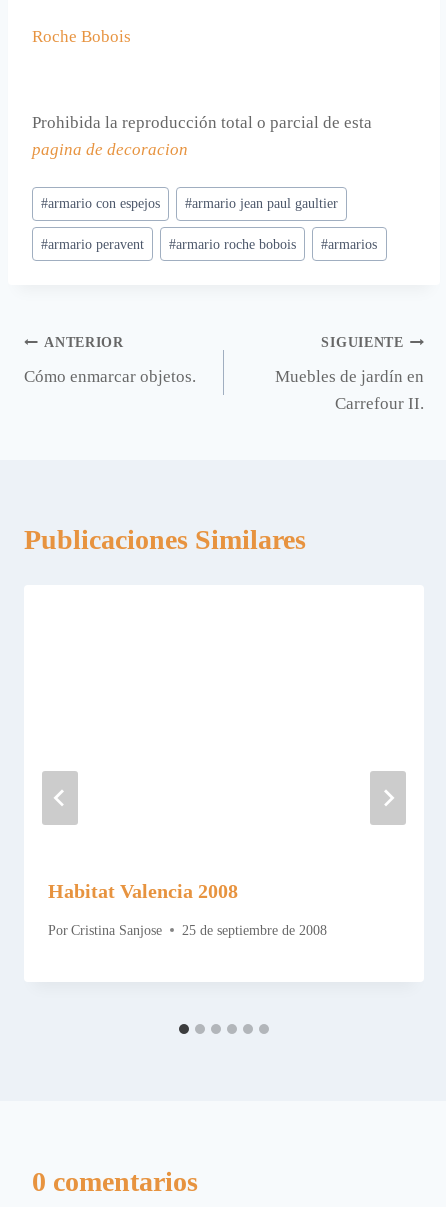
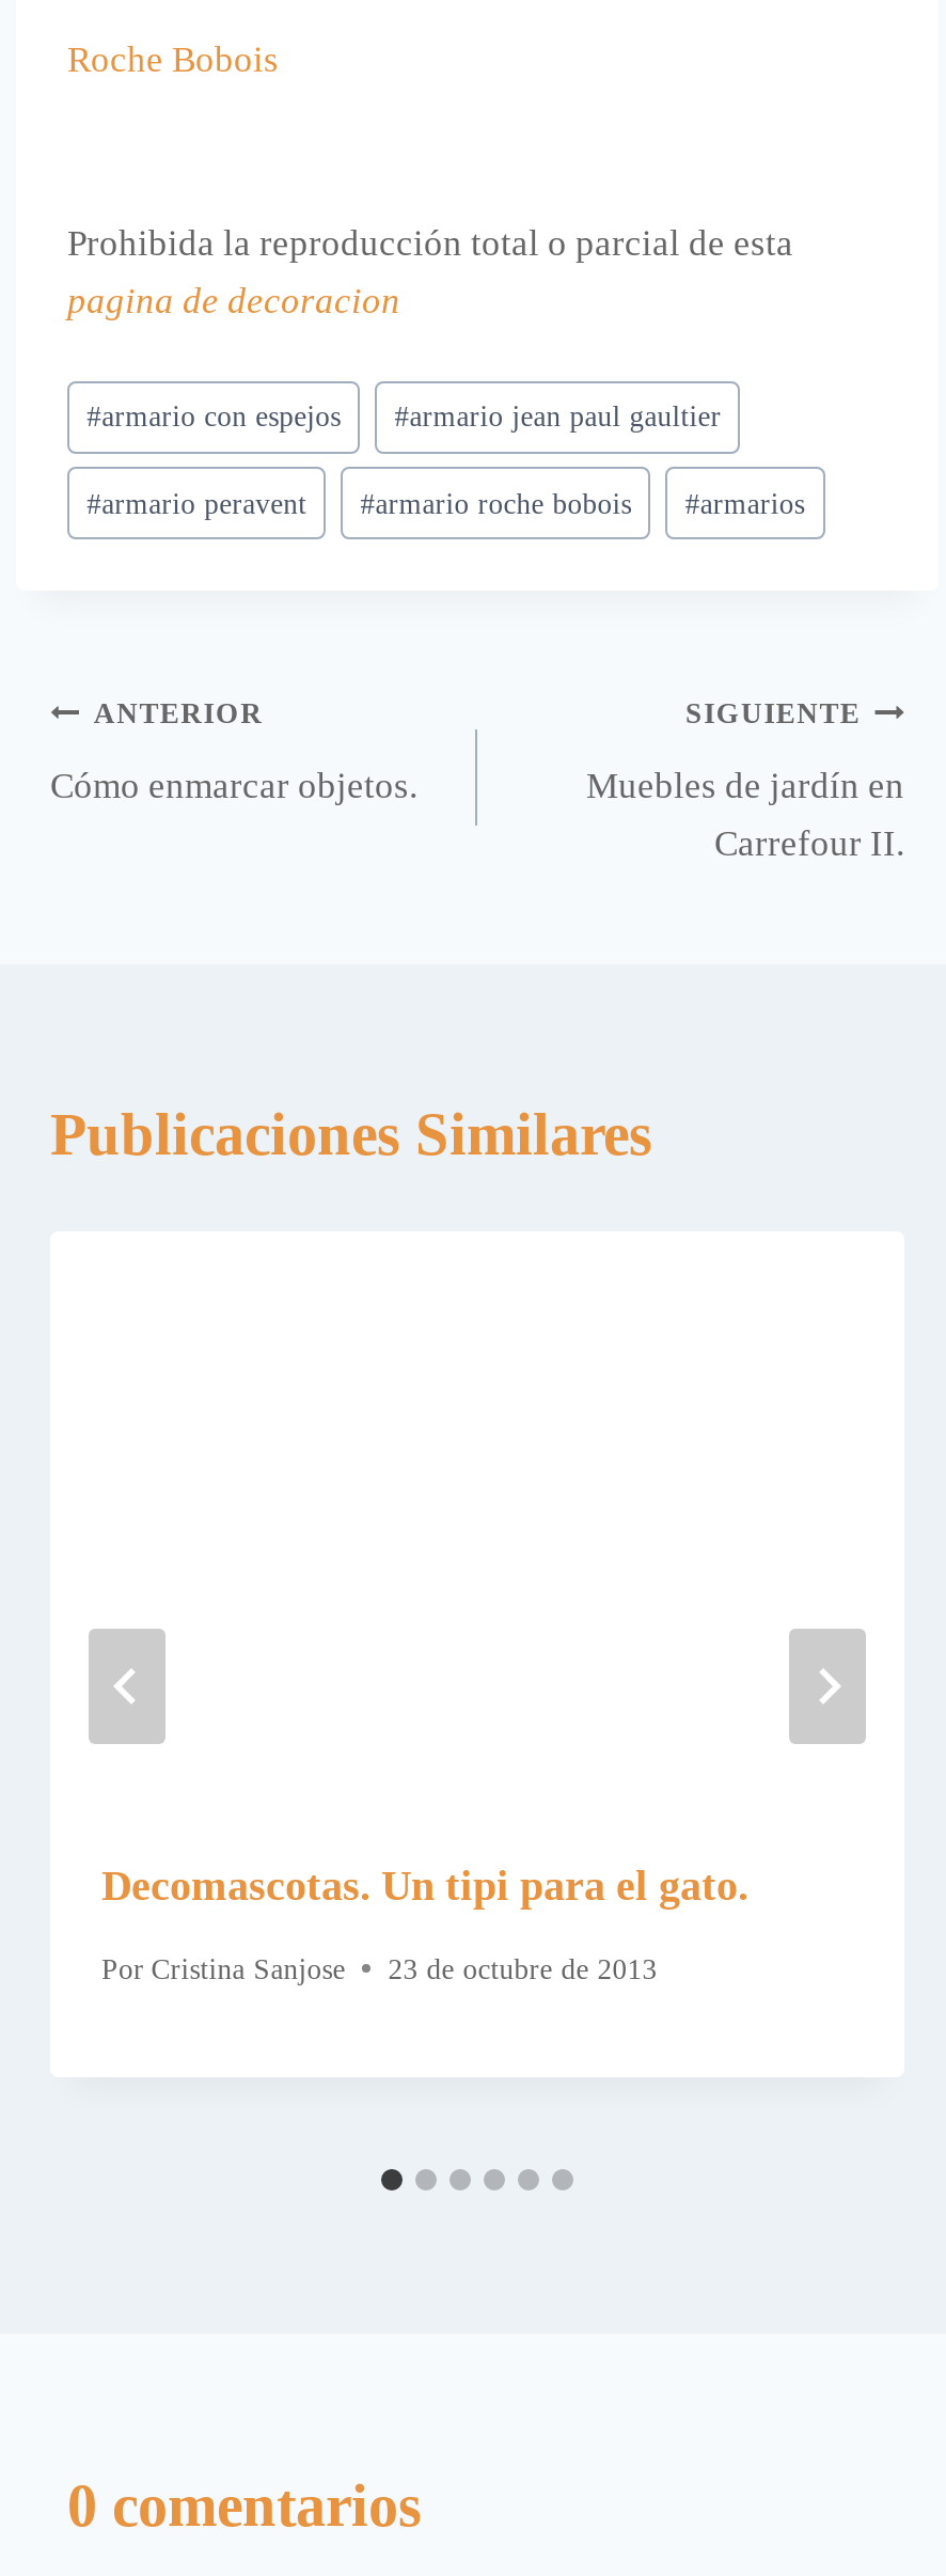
- Habitat Valencia 2008
+ Decomascotas. Un tipi para el gato.

- 25 de septiembre de 2008
+ 23 de octubre de 2013
